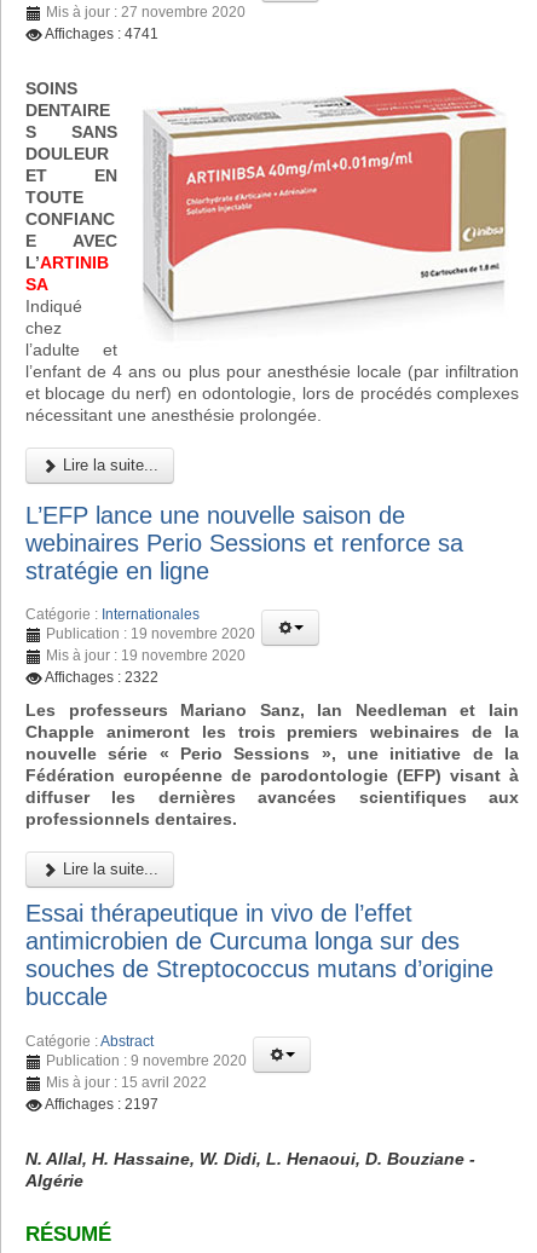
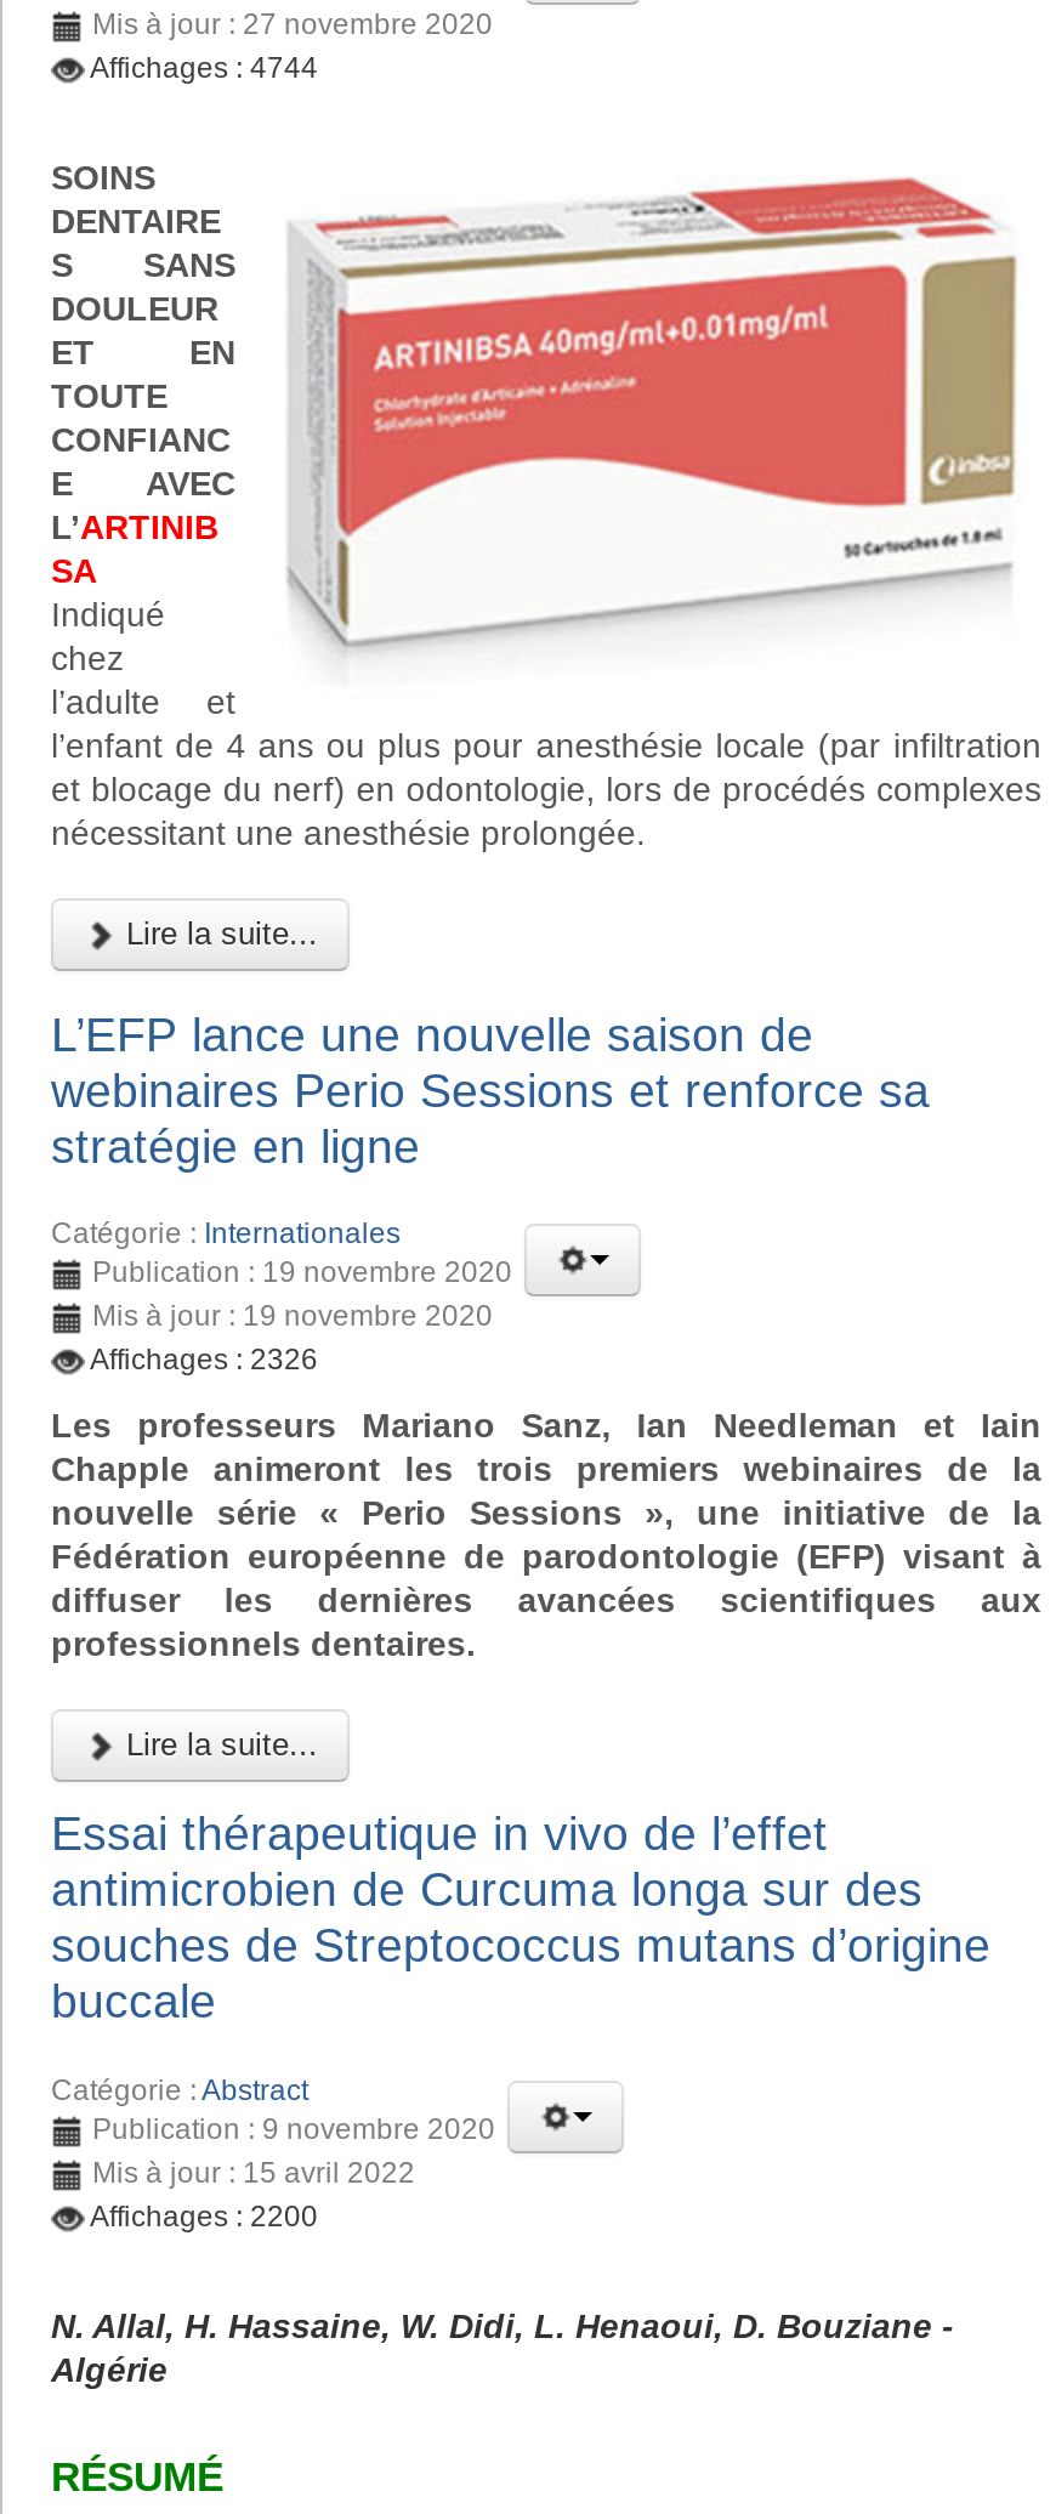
- Affichages : 4741
+ Affichages : 4744

- Affichages : 2322
+ Affichages : 2326

- Affichages : 2197
+ Affichages : 2200
